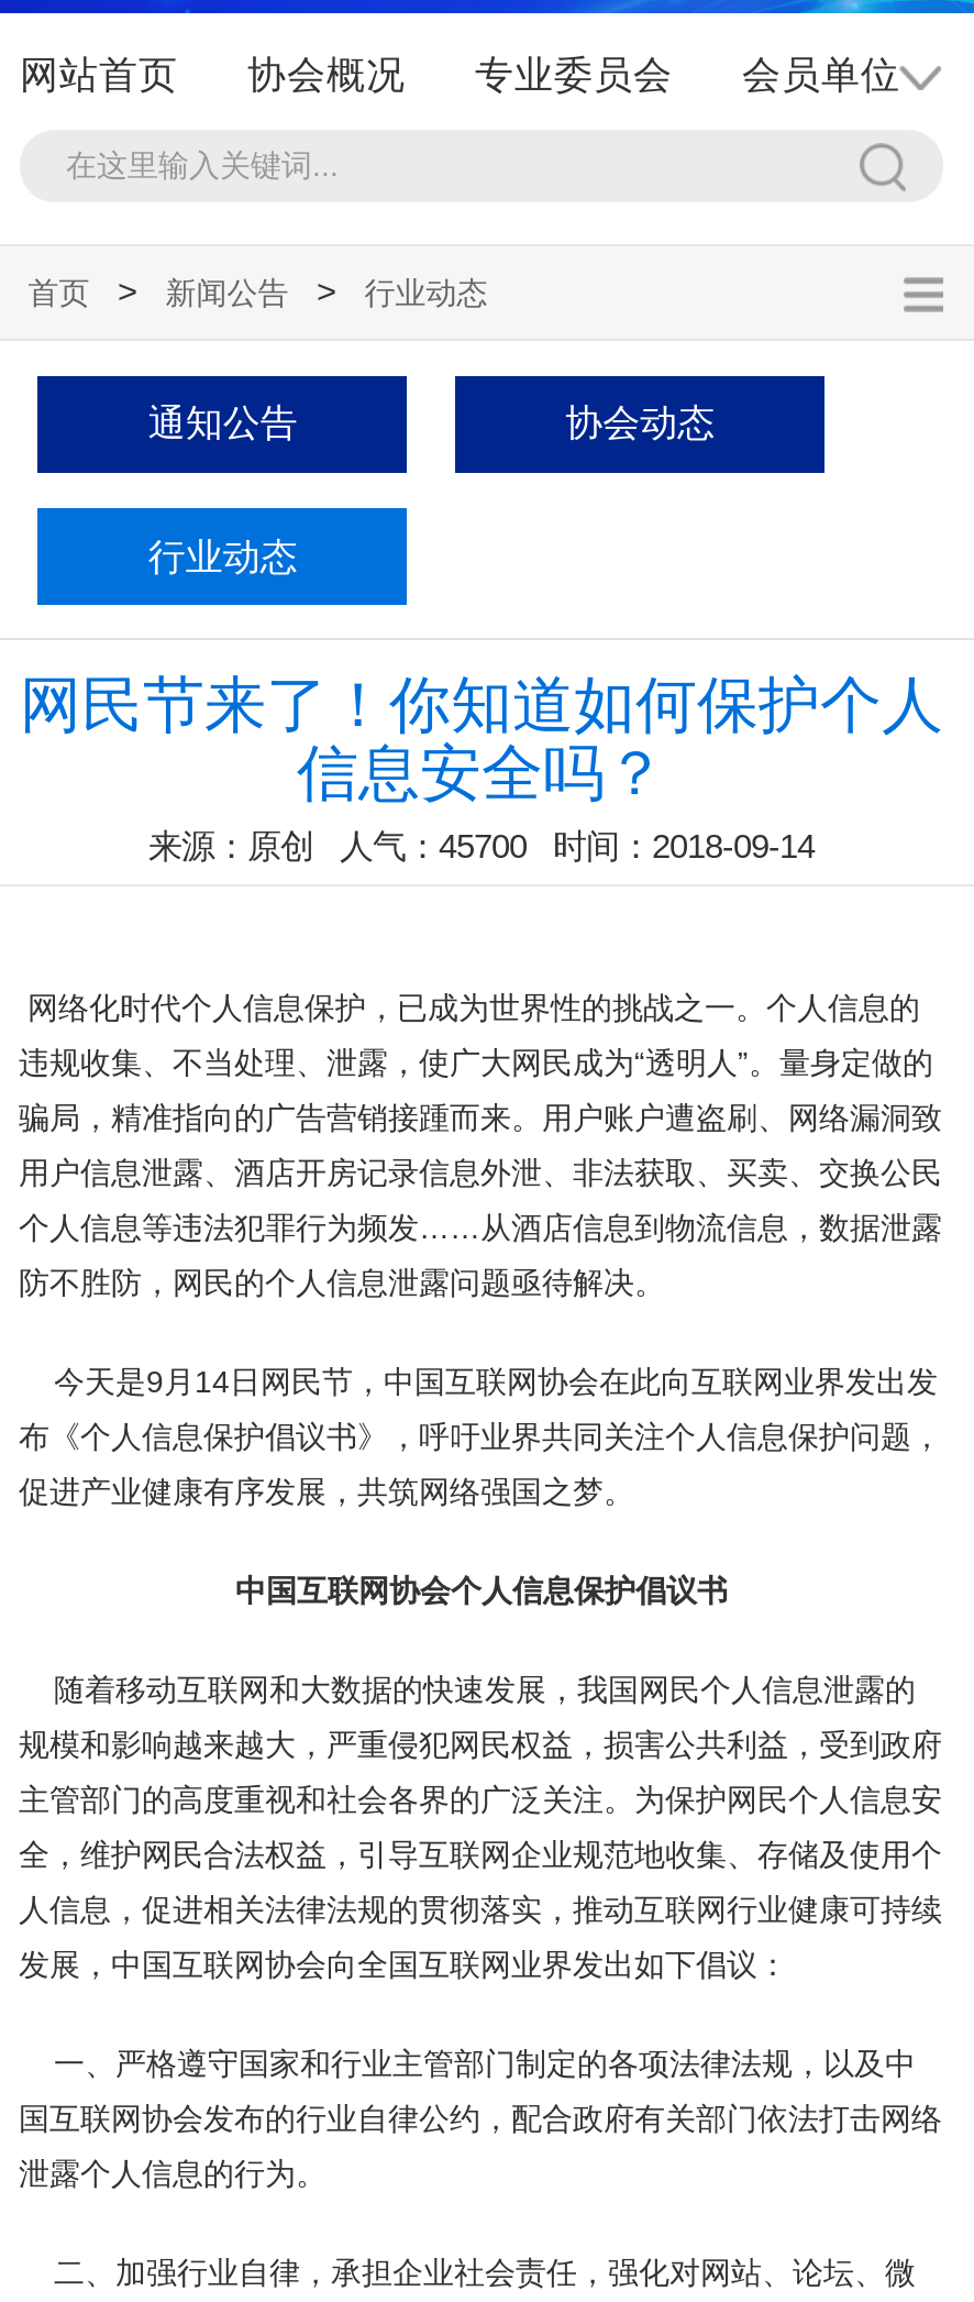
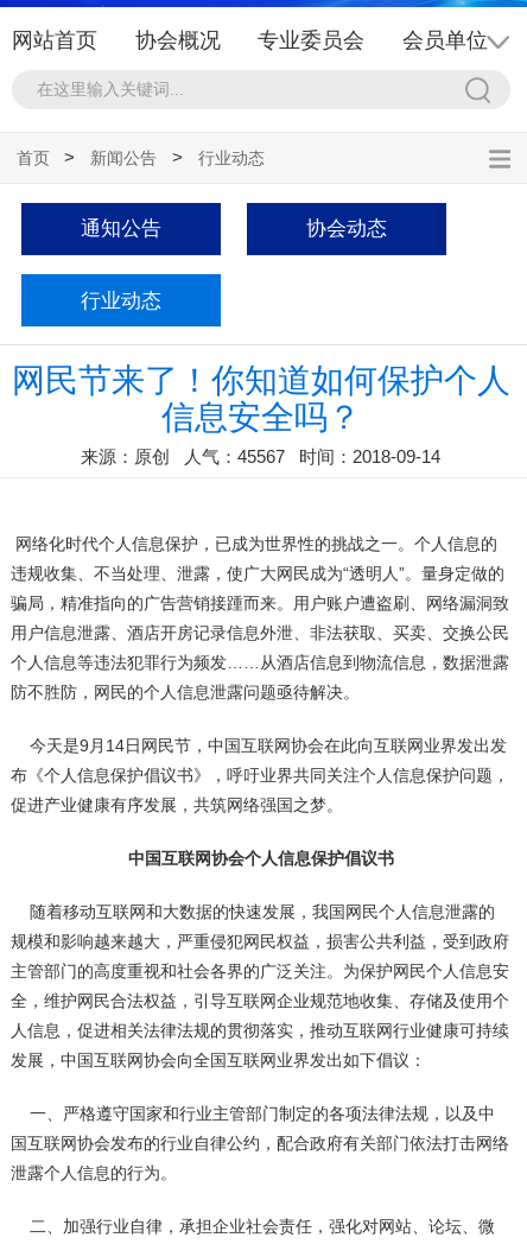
- 来源：原创 人气：45700 时间：2018-09-14
+ 来源：原创 人气：45567 时间：2018-09-14
